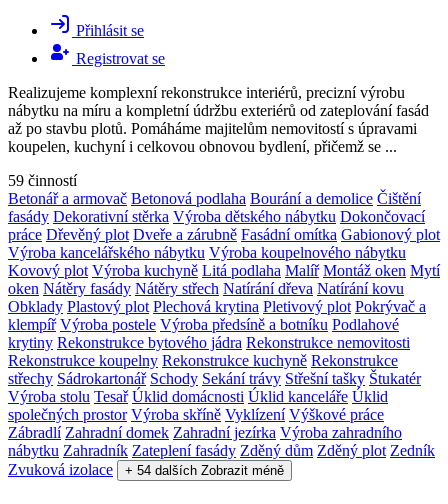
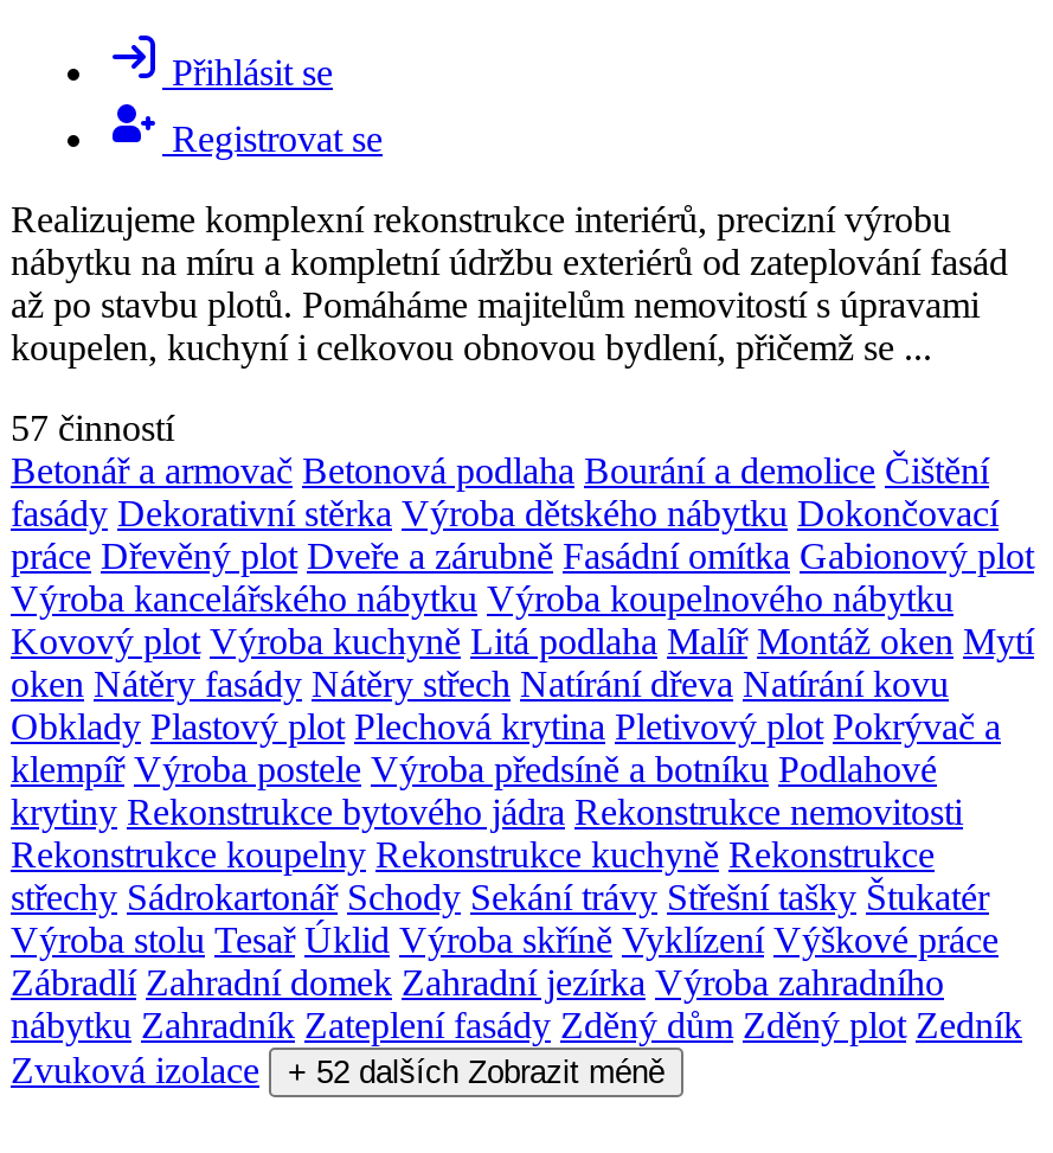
- 59 činností
+ 57 činností

- Výroba stolu Tesař Úklid domácnosti Úklid kanceláře Úklid
- společných prostor Výroba skříně Vyklízení Výškové práce
+ Výroba stolu Tesař Úklid Výroba skříně Vyklízení Výškové práce

- + 54 dalších Zobrazit méně
+ + 52 dalších Zobrazit méně
